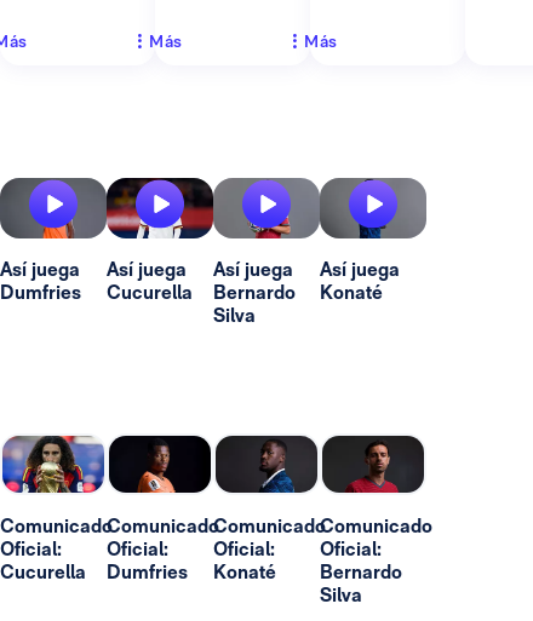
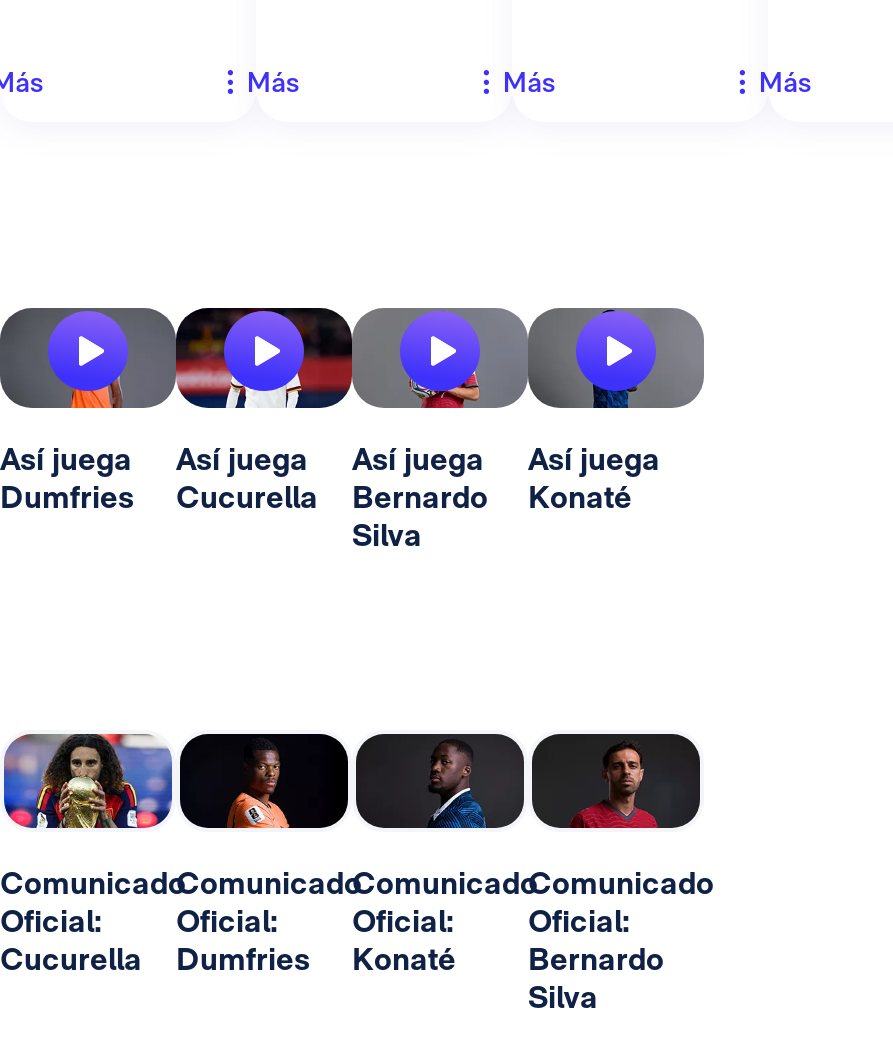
+ Más
